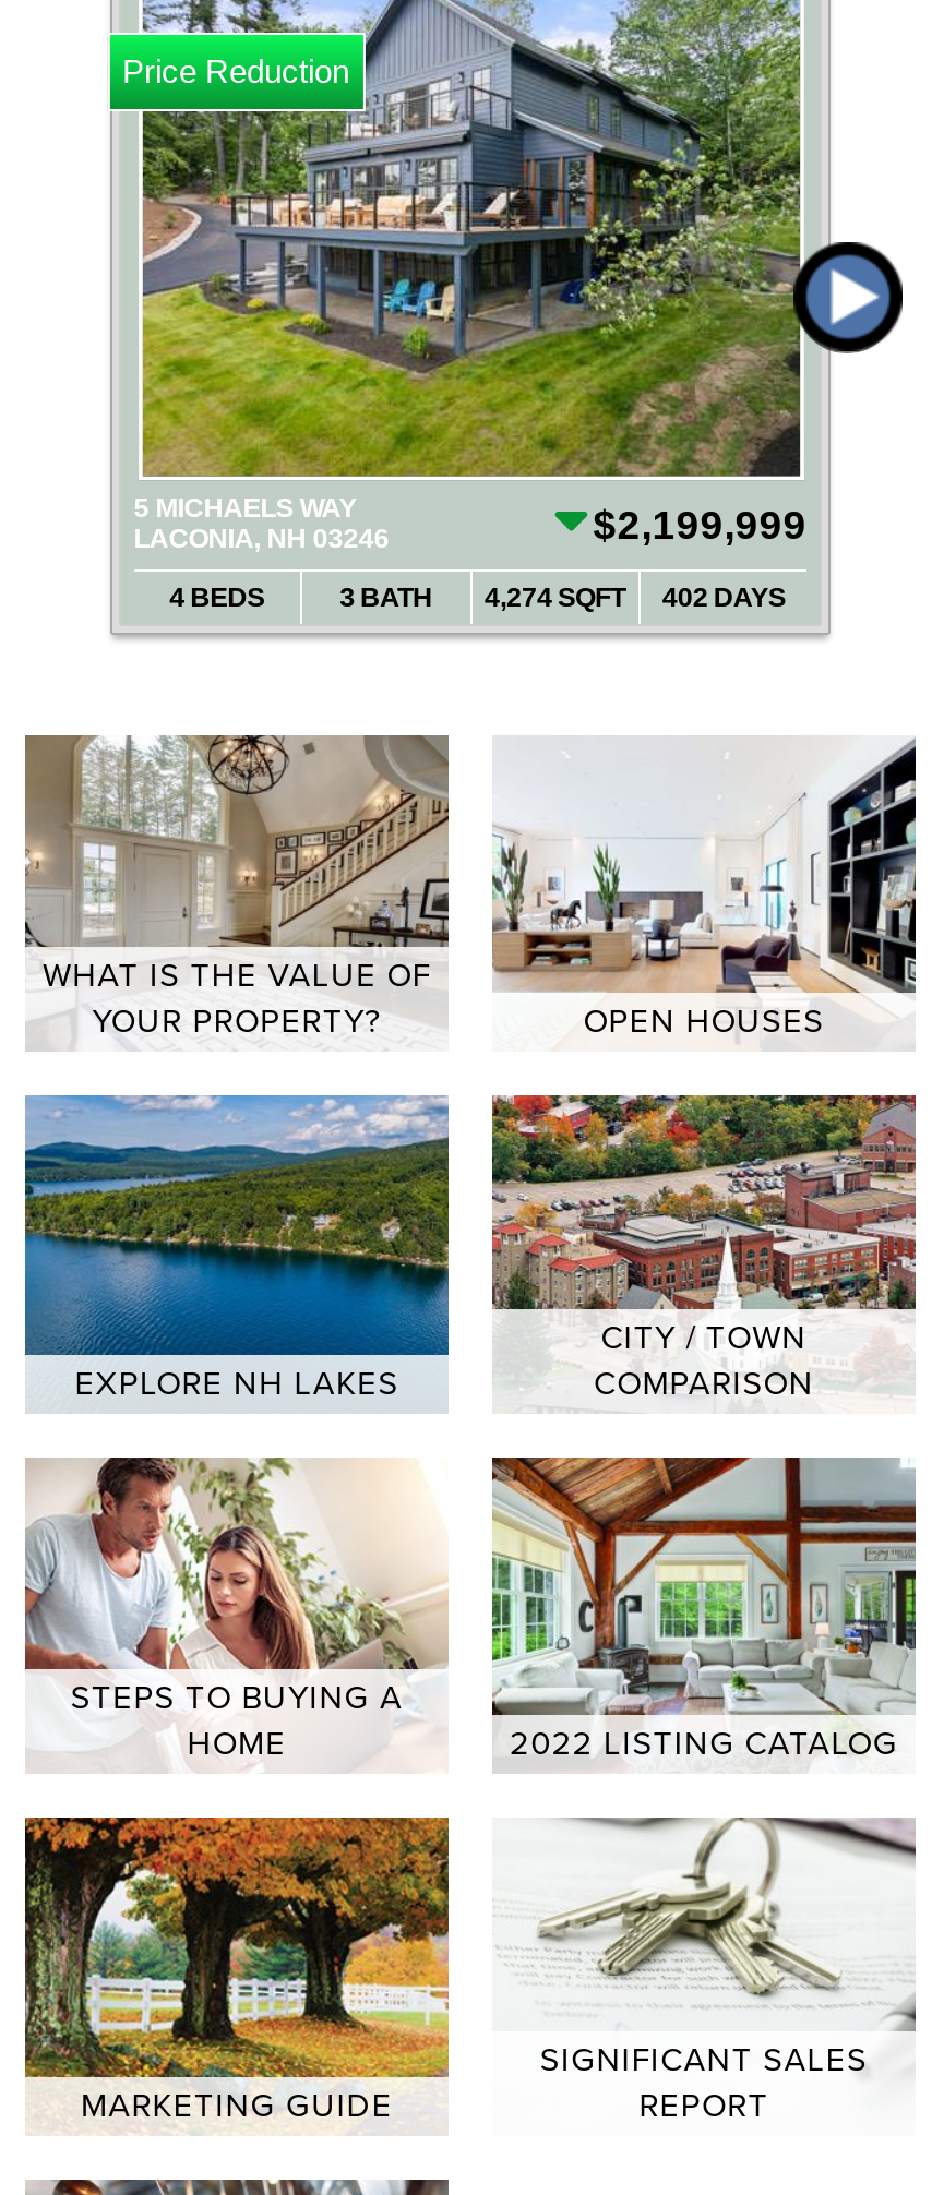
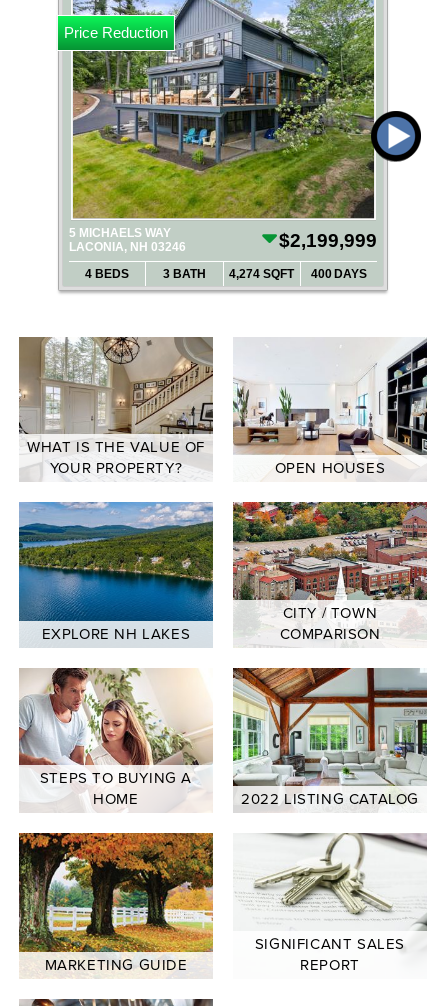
- 3 BATH 4,274 SQFT 402 DAYS
+ 3 BATH 4,274 SQFT 400 DAYS
